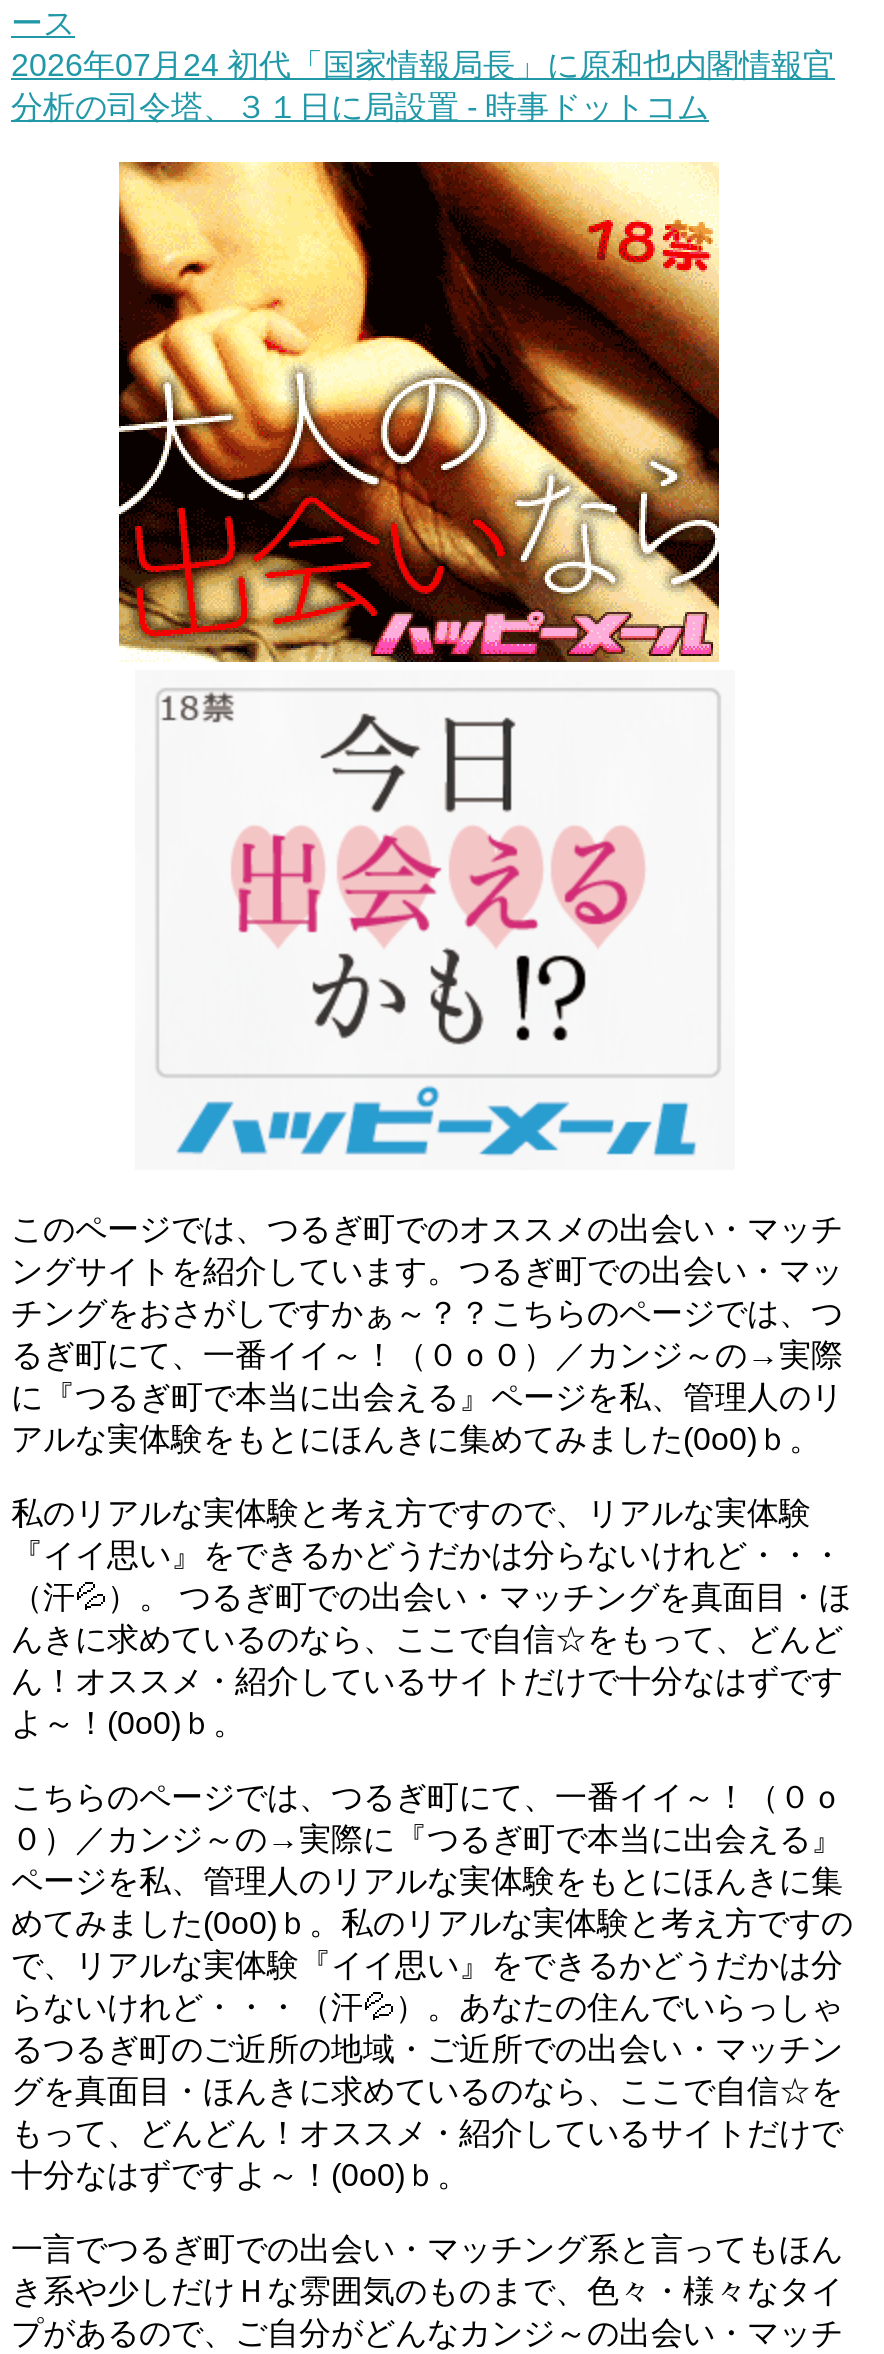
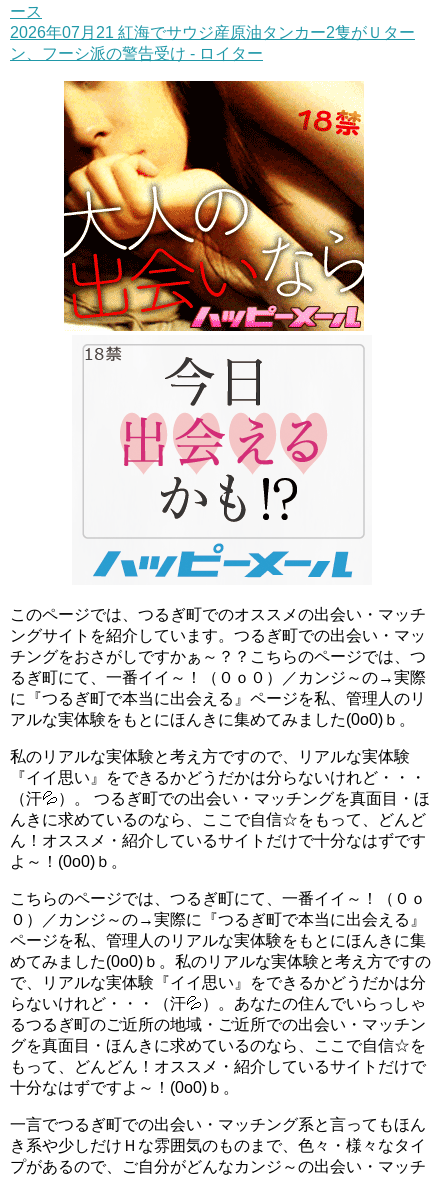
- 2026年07月24 初代「国家情報局長」に原和也内閣情報官
- 分析の司令塔、３１日に局設置 - 時事ドットコム
+ 2026年07月21 紅海でサウジ産原油タンカー2隻がＵター
+ ン、フーシ派の警告受け - ロイター
